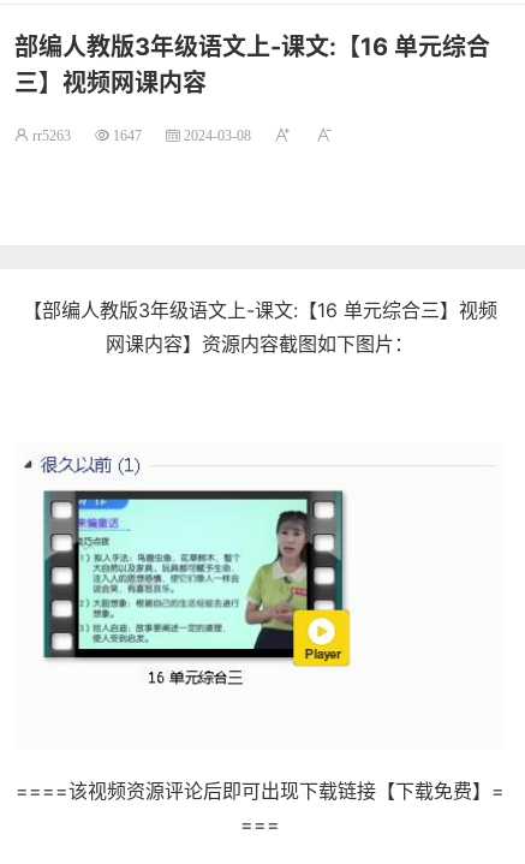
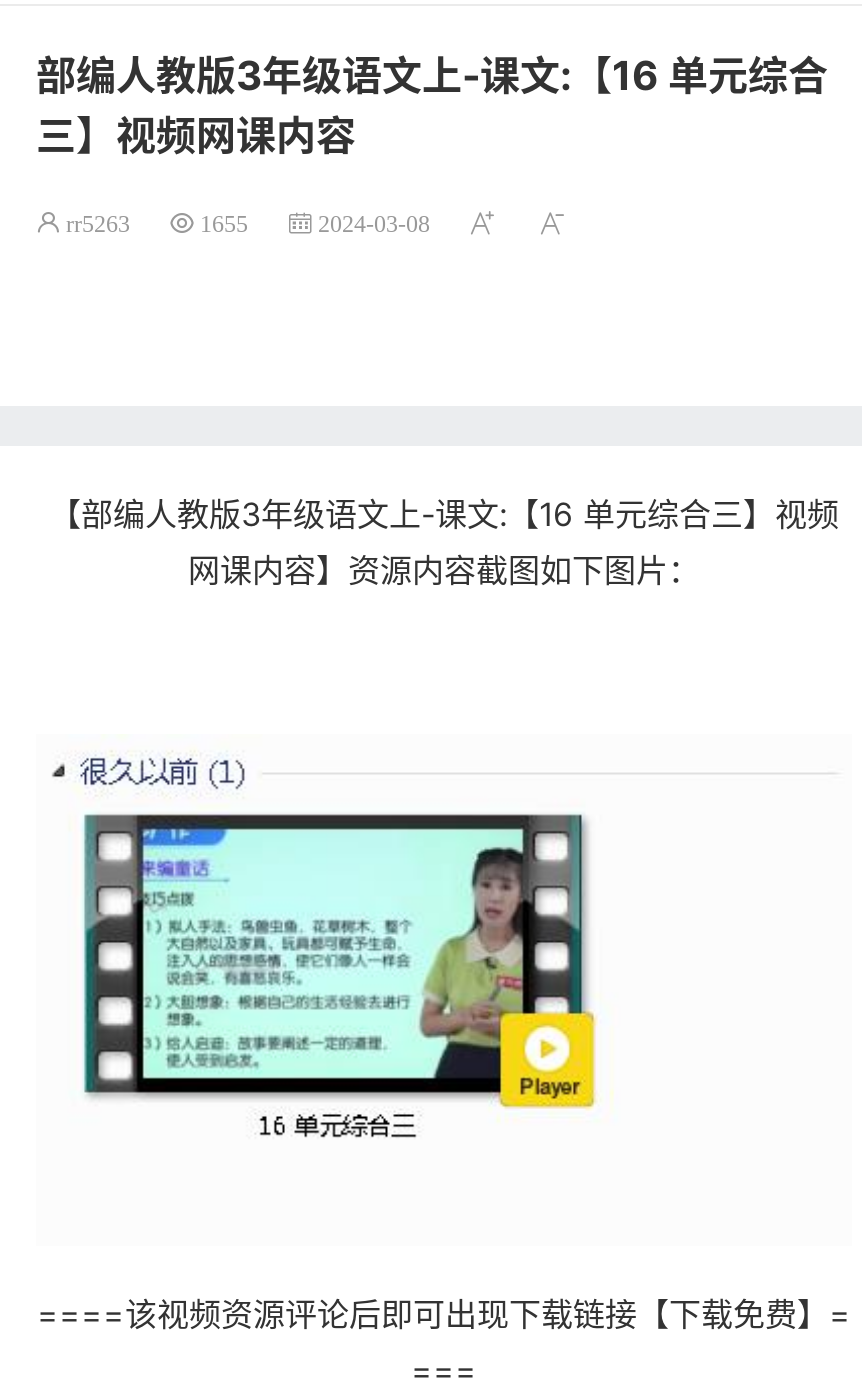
- 1647
+ 1655
